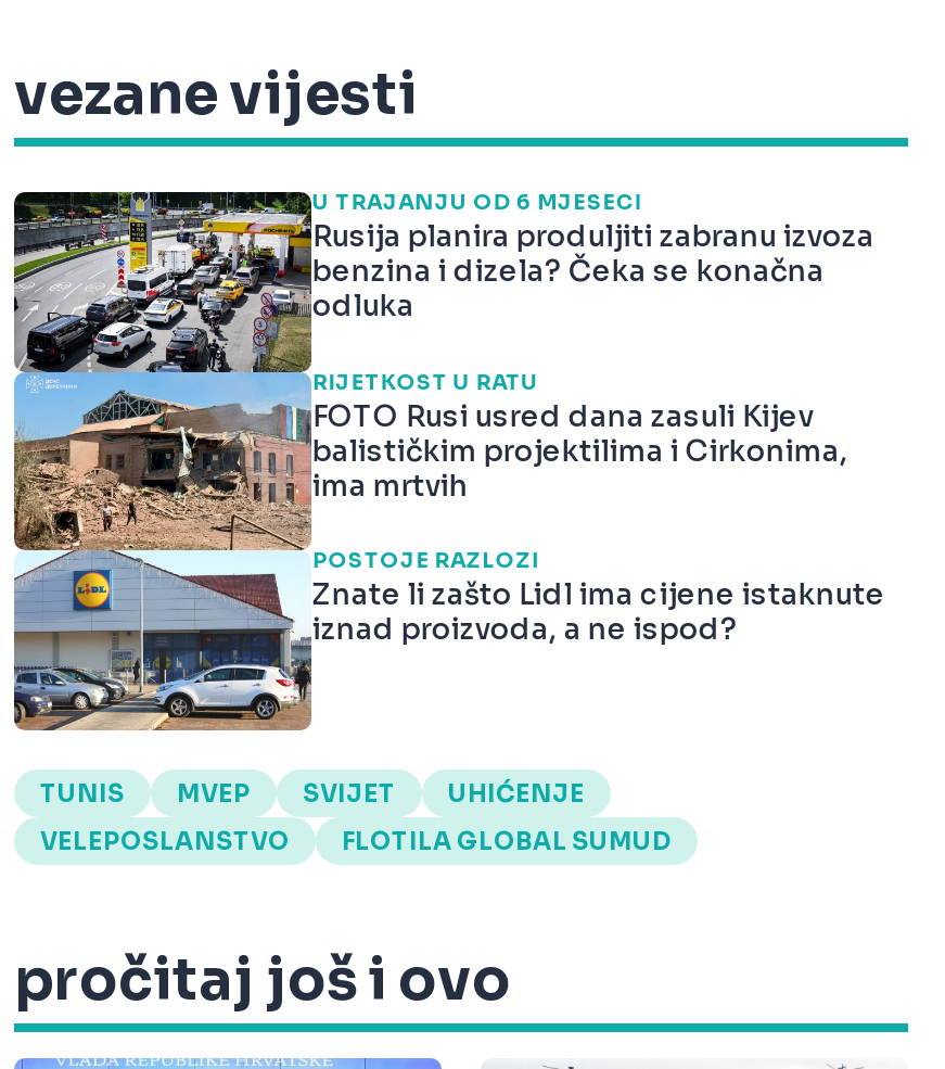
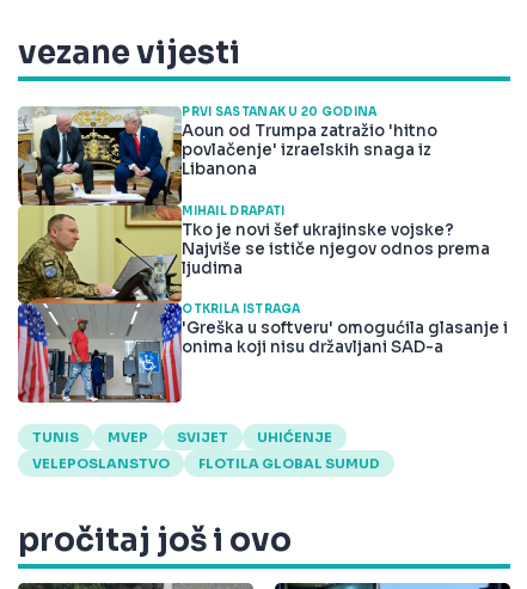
- [image]
- U TRAJANJU OD 6 MJESECI
- Rusija planira produljiti zabranu izvoza
- benzina i dizela? Čeka se konačna
- odluka
+ [image]
+ PRVI SASTANAK U 20 GODINA
+ Aoun od Trumpa zatražio 'hitno
+ povlačenje' izraelskih snaga iz
+ Libanona

- RIJETKOST U RATU
- FOTO Rusi usred dana zasuli Kijev
- balističkim projektilima i Cirkonima,
- ima mrtvih
+ MIHAIL DRAPATI
+ Tko je novi šef ukrajinske vojske?
+ Najviše se ističe njegov odnos prema
+ ljudima

- POSTOJE RAZLOZI
- Znate li zašto Lidl ima cijene istaknute
- iznad proizvoda, a ne ispod?
+ OTKRILA ISTRAGA
+ 'Greška u softveru' omogućila glasanje i
+ onima koji nisu državljani SAD-a
